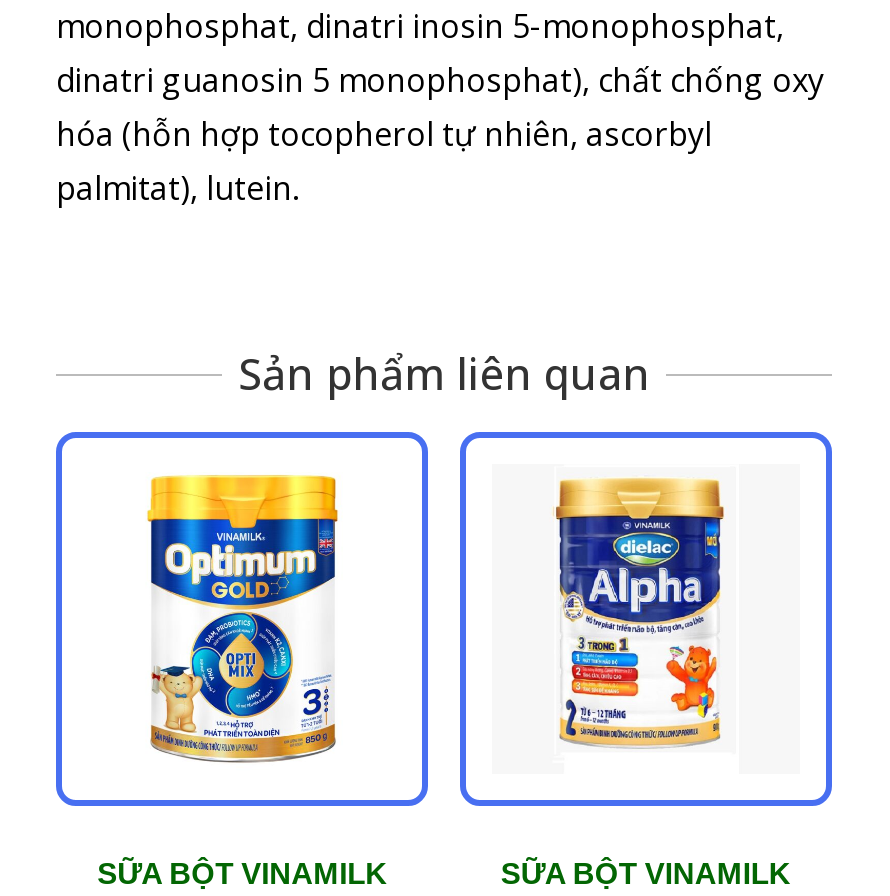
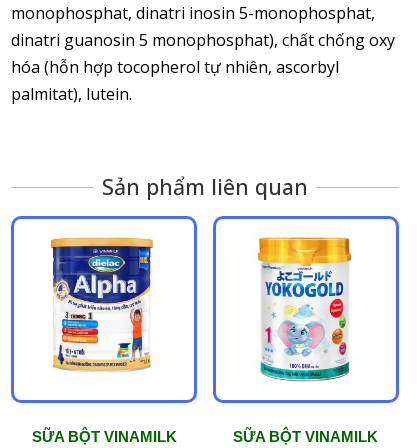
- [image]
+ [image]

- [image]
+ [image]
